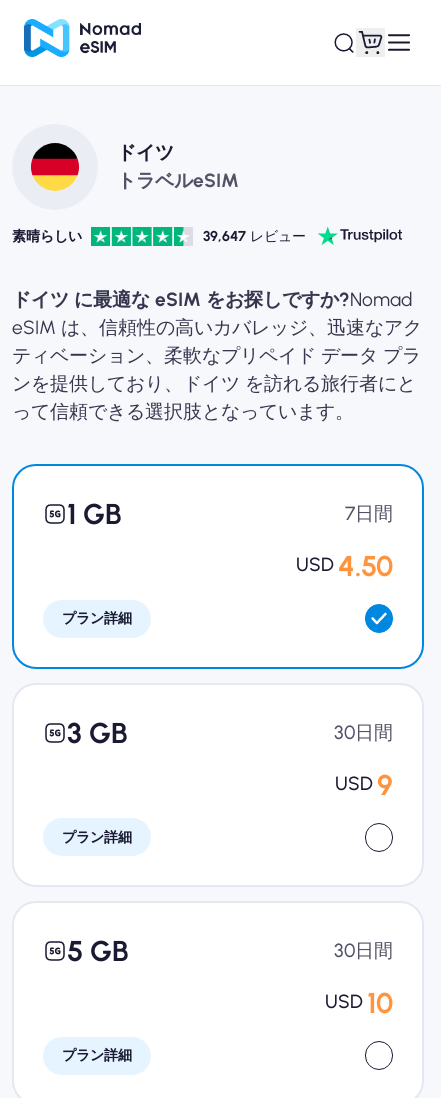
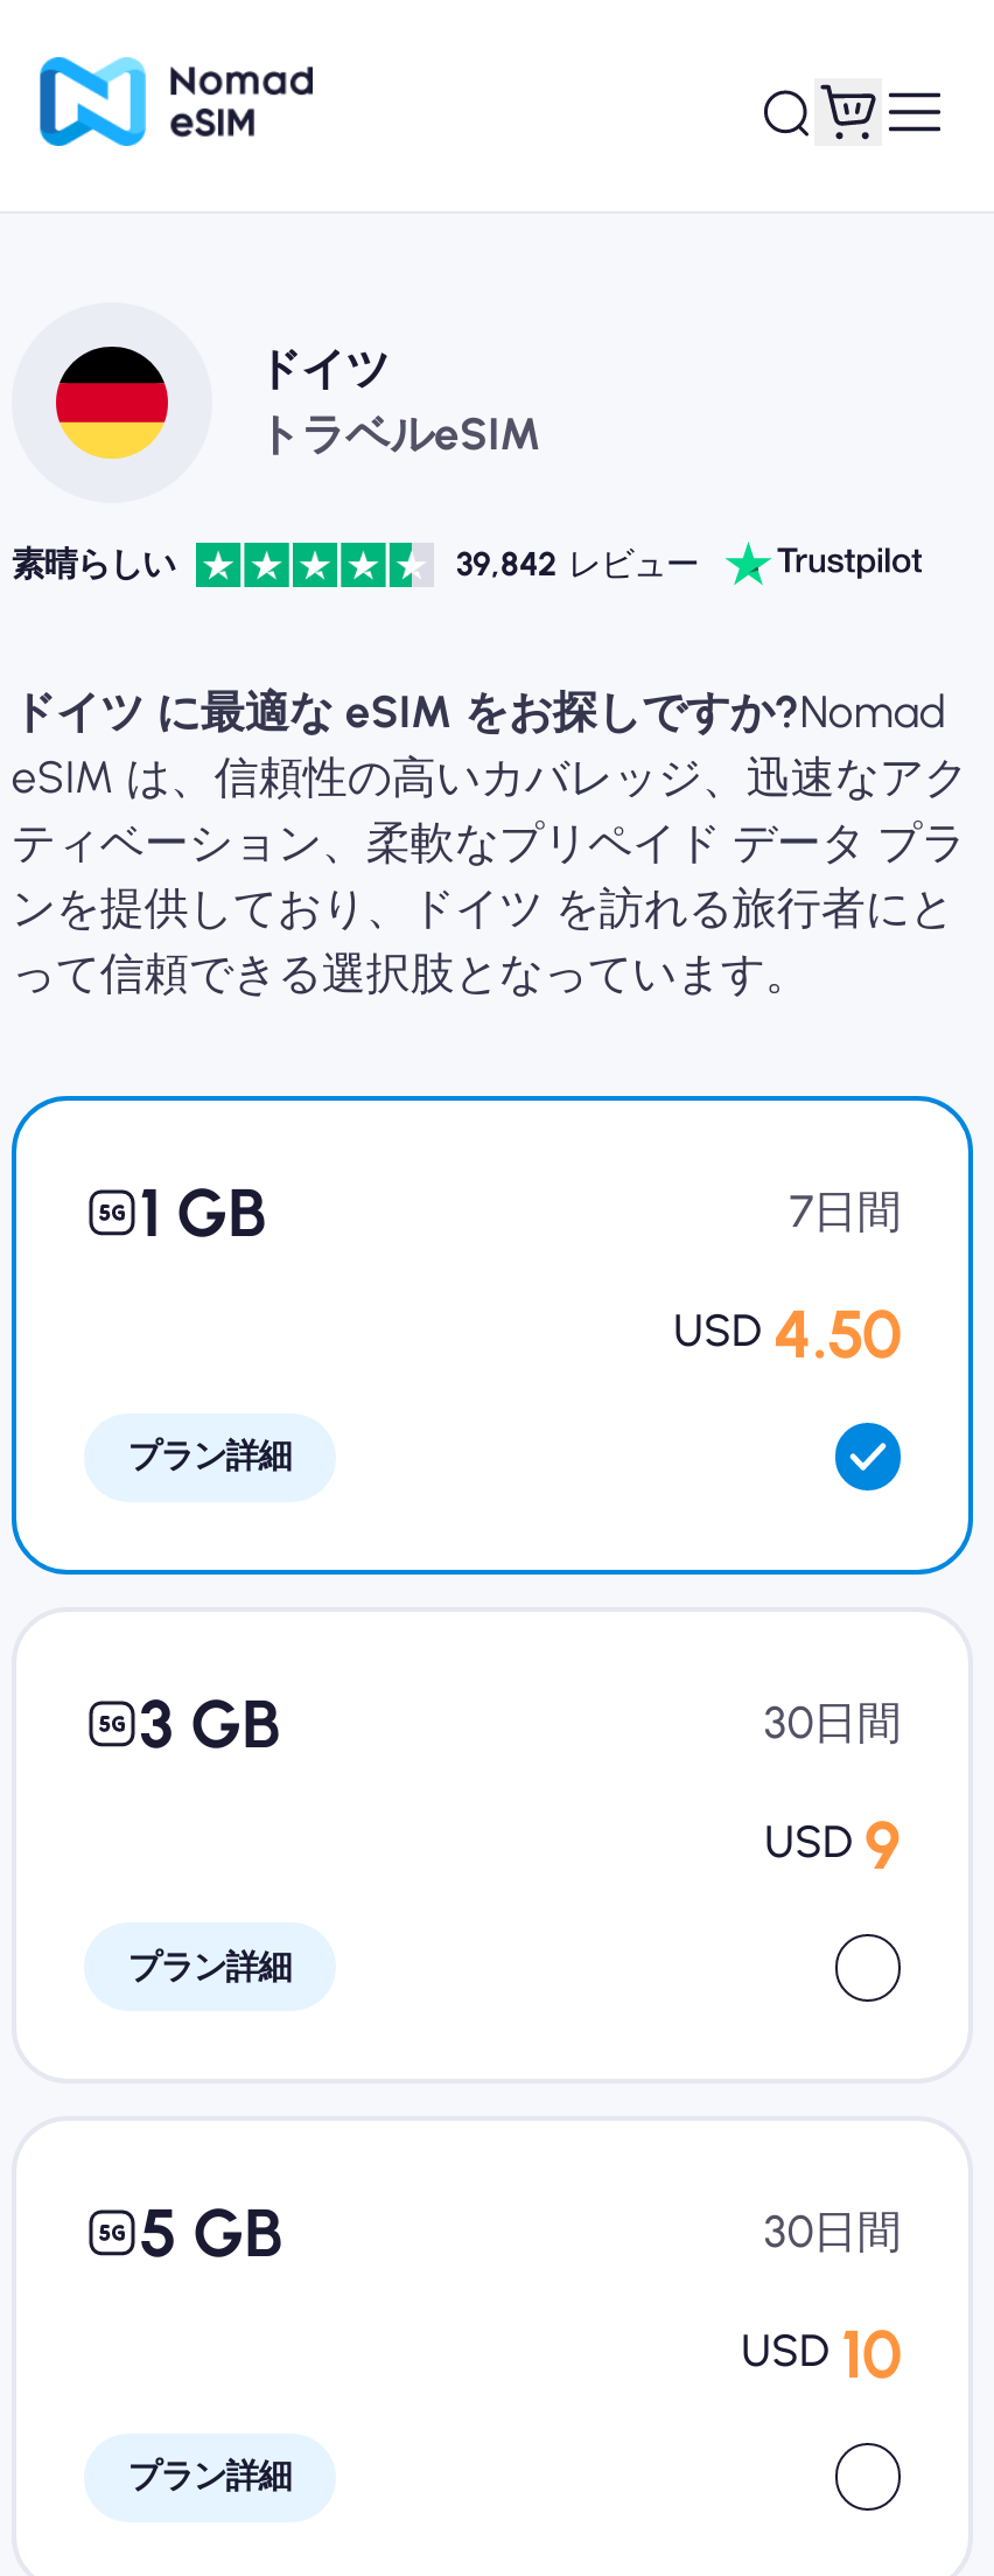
- 39,647 レビュー
+ 39,842 レビュー
